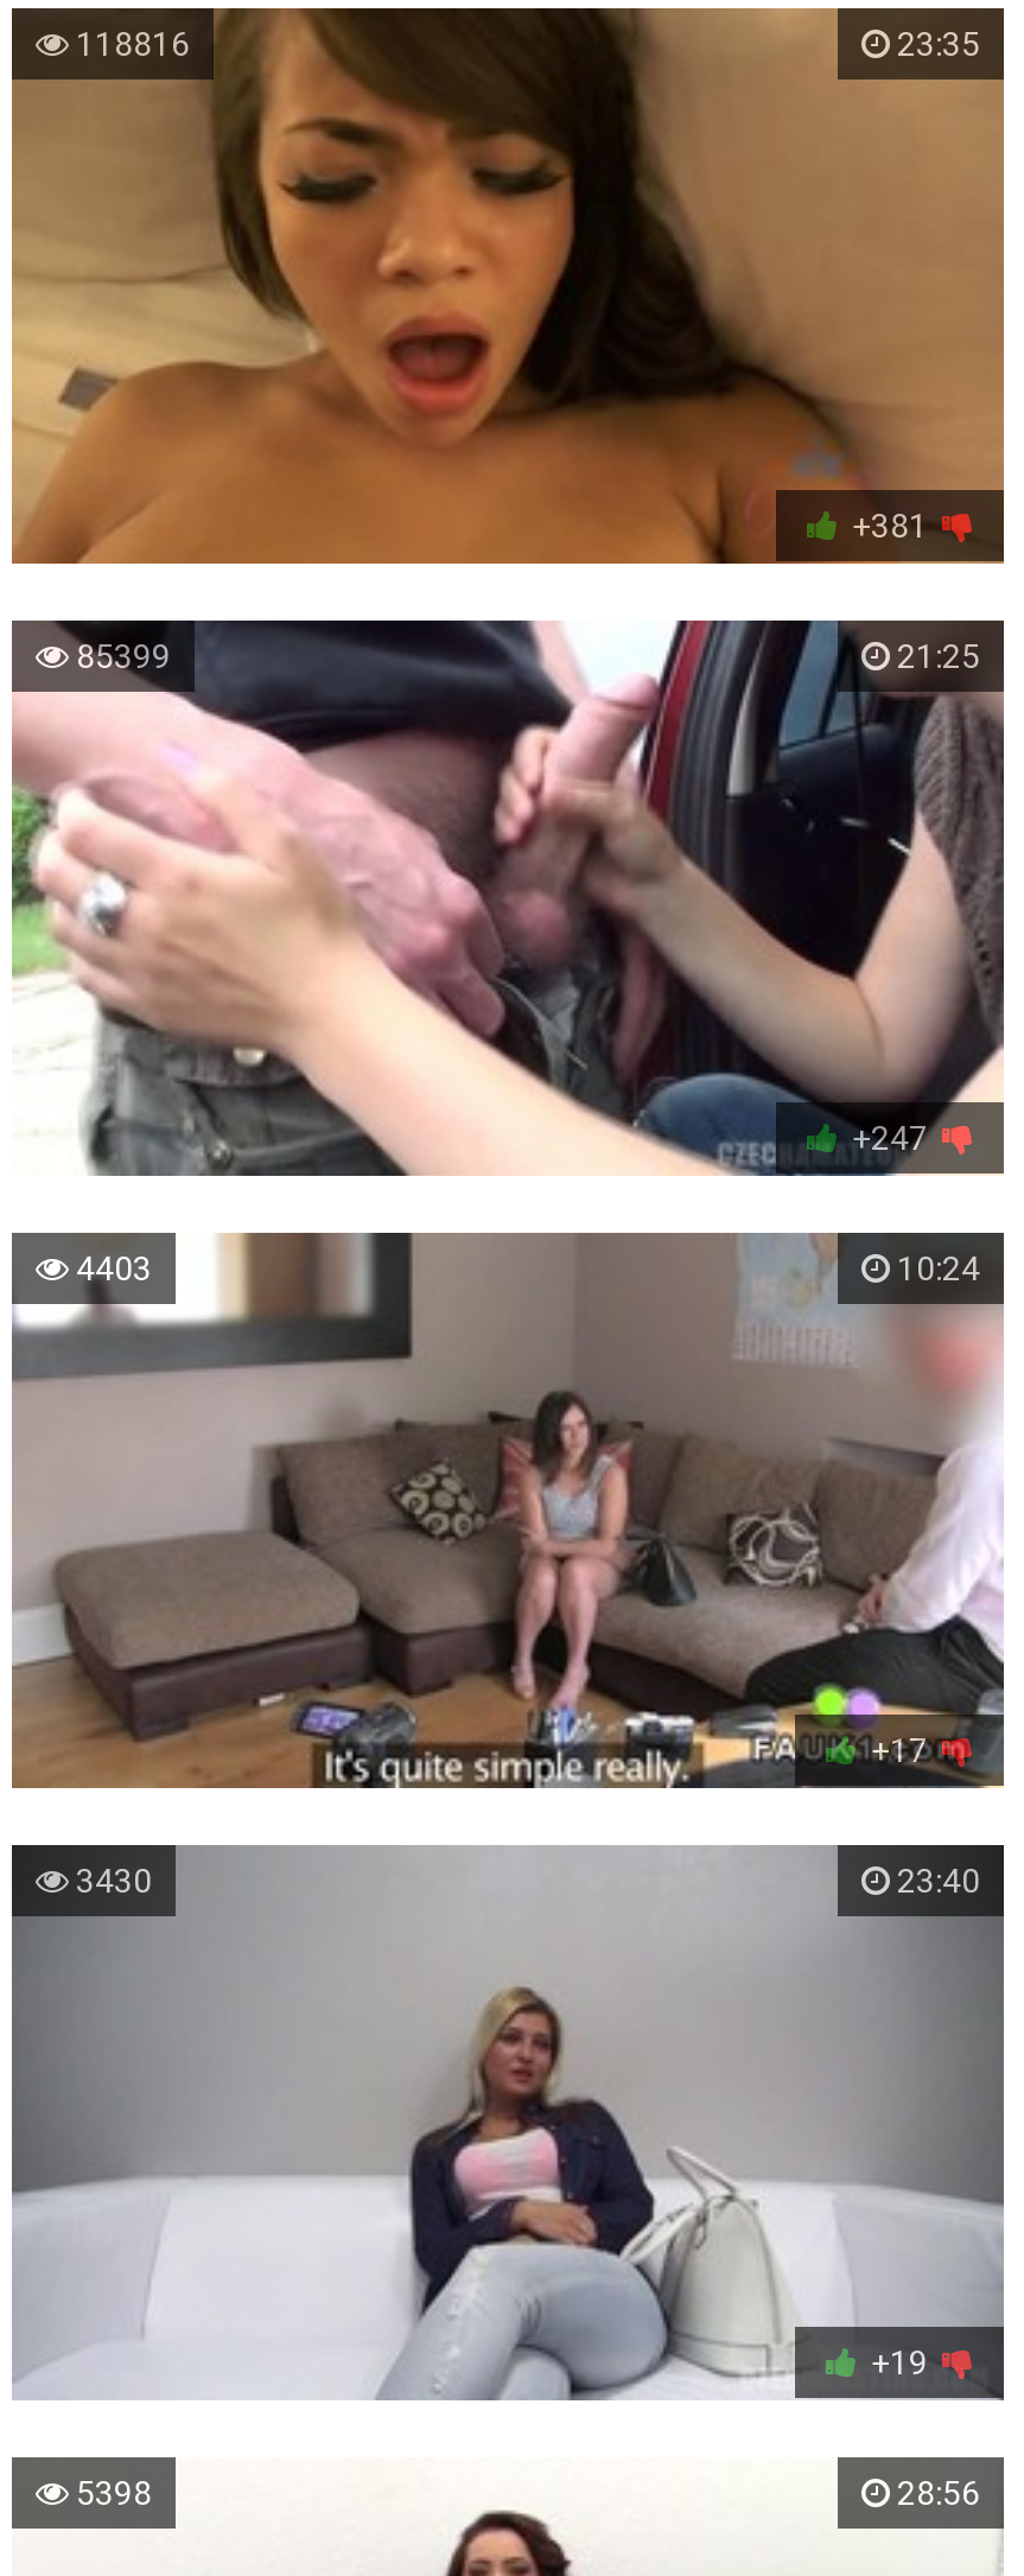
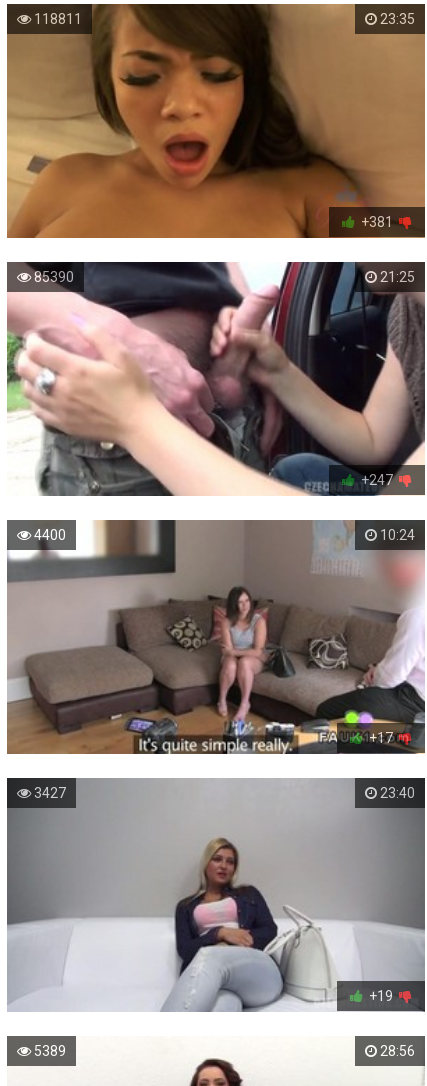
- 118816
+ 118811

- 85399
+ 85390

- 4403
+ 4400

- 3430
+ 3427

- 5398
+ 5389
